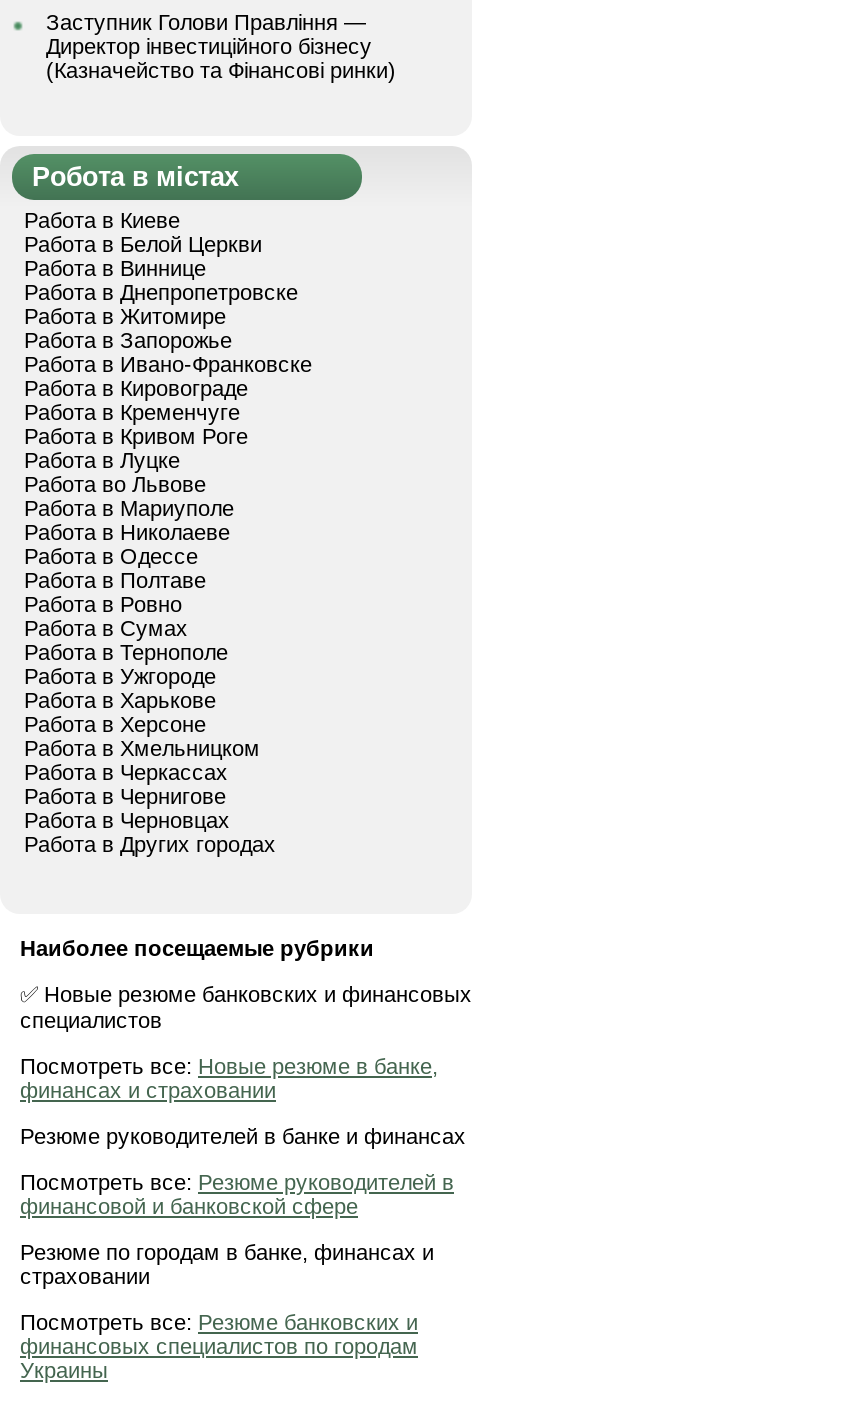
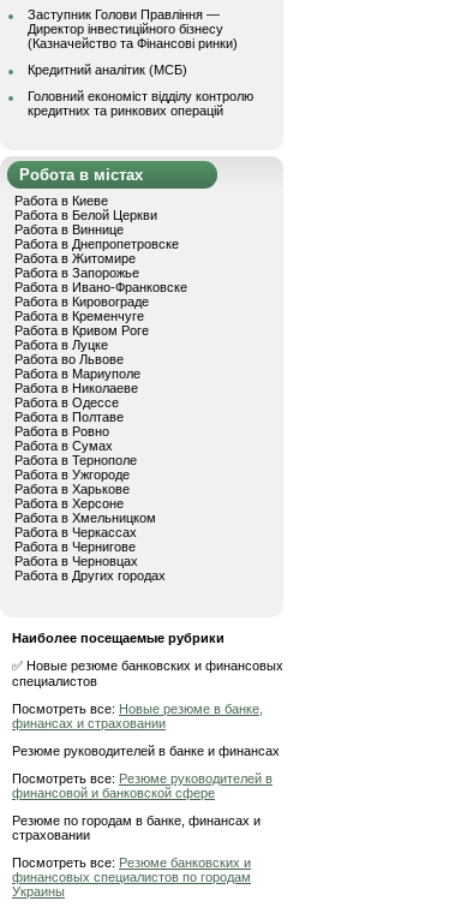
+ Кредитний аналітик (МСБ)
+ Головний економіст відділу контролю
+ кредитних та ринкових операцій
